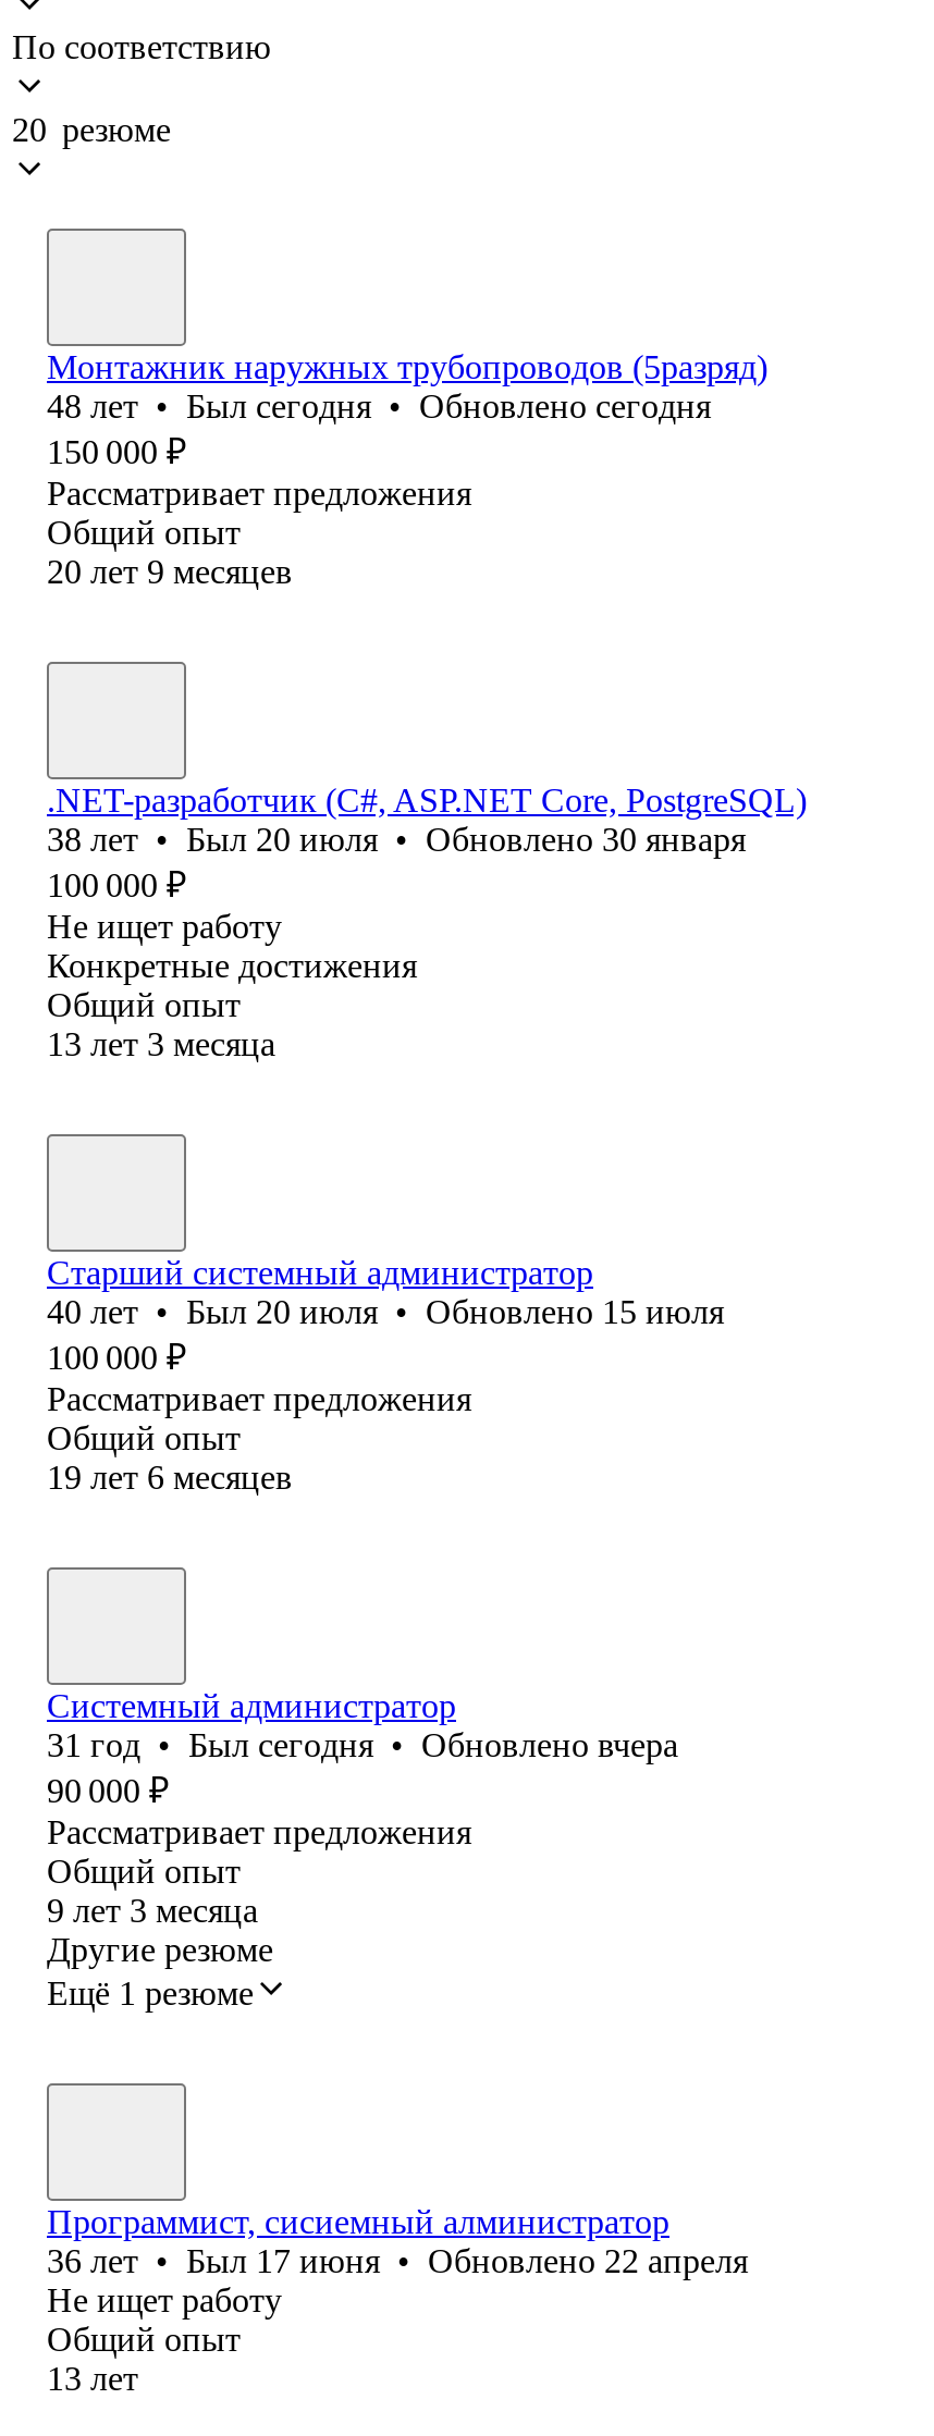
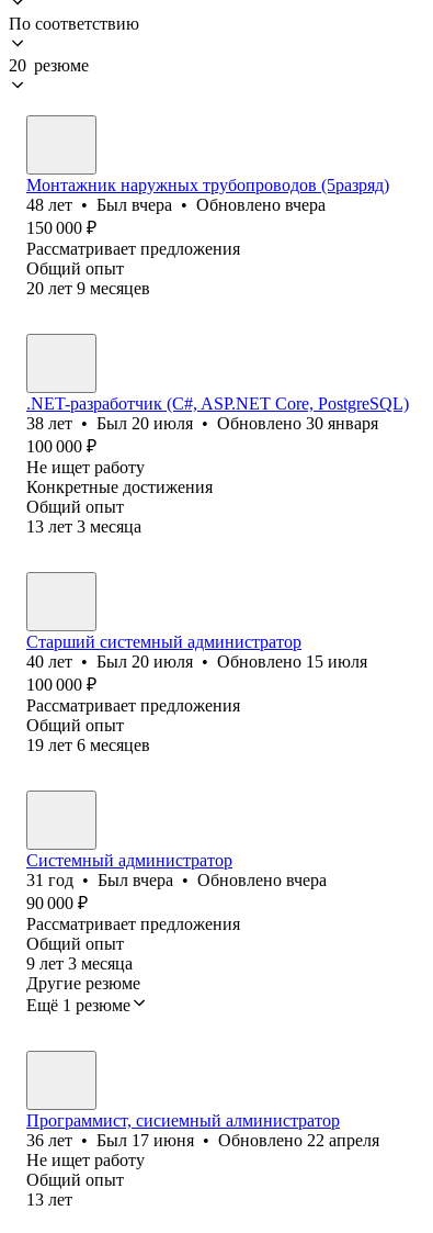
- 48 лет • Был сегодня • Обновлено сегодня
+ 48 лет • Был вчера • Обновлено вчера

- 31 год • Был сегодня • Обновлено вчера
+ 31 год • Был вчера • Обновлено вчера
